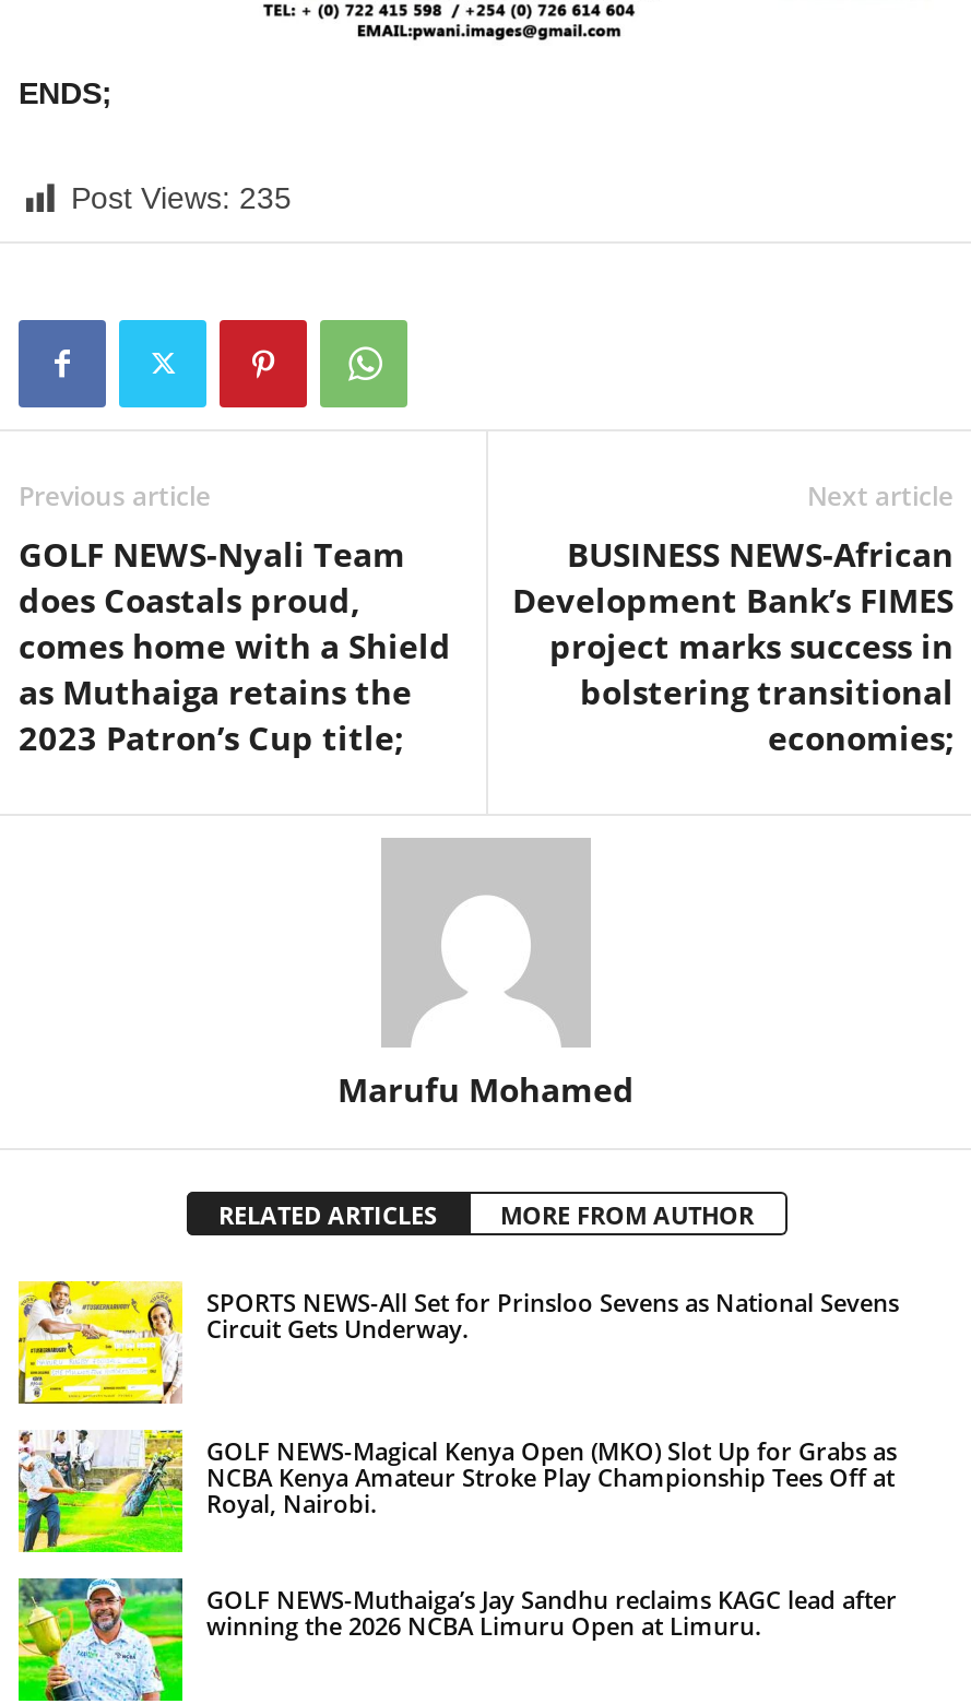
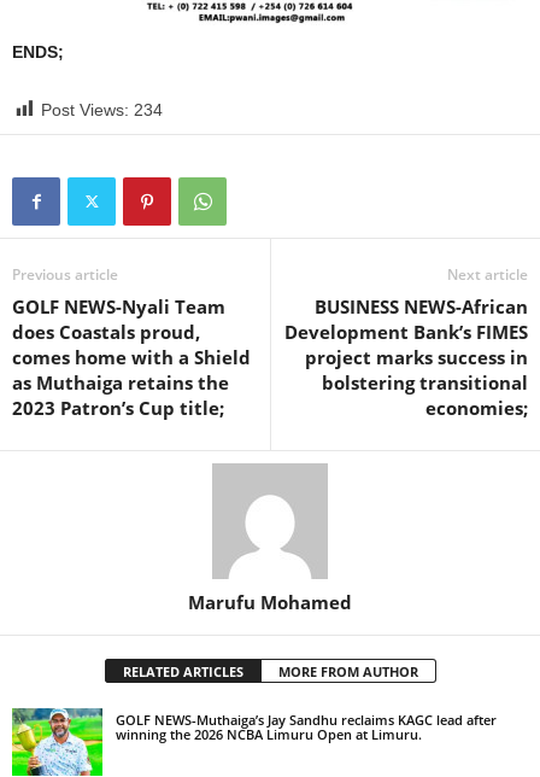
- Post Views: 235
+ Post Views: 234

- [image]
- SPORTS NEWS-All Set for Prinsloo Sevens as National Sevens
- Circuit Gets Underway.

- [image]
- GOLF NEWS-Magical Kenya Open (MKO) Slot Up for Grabs as
- NCBA Kenya Amateur Stroke Play Championship Tees Off at
- Royal, Nairobi.
